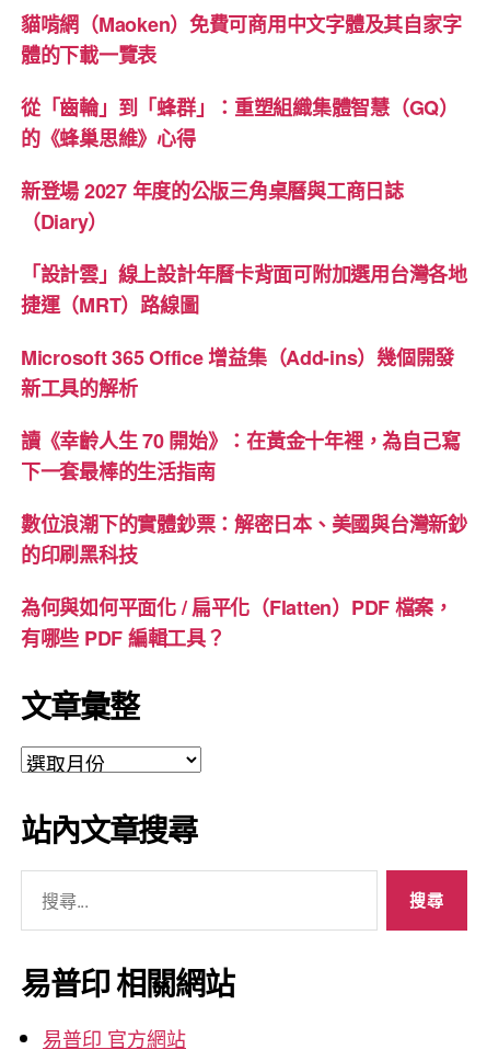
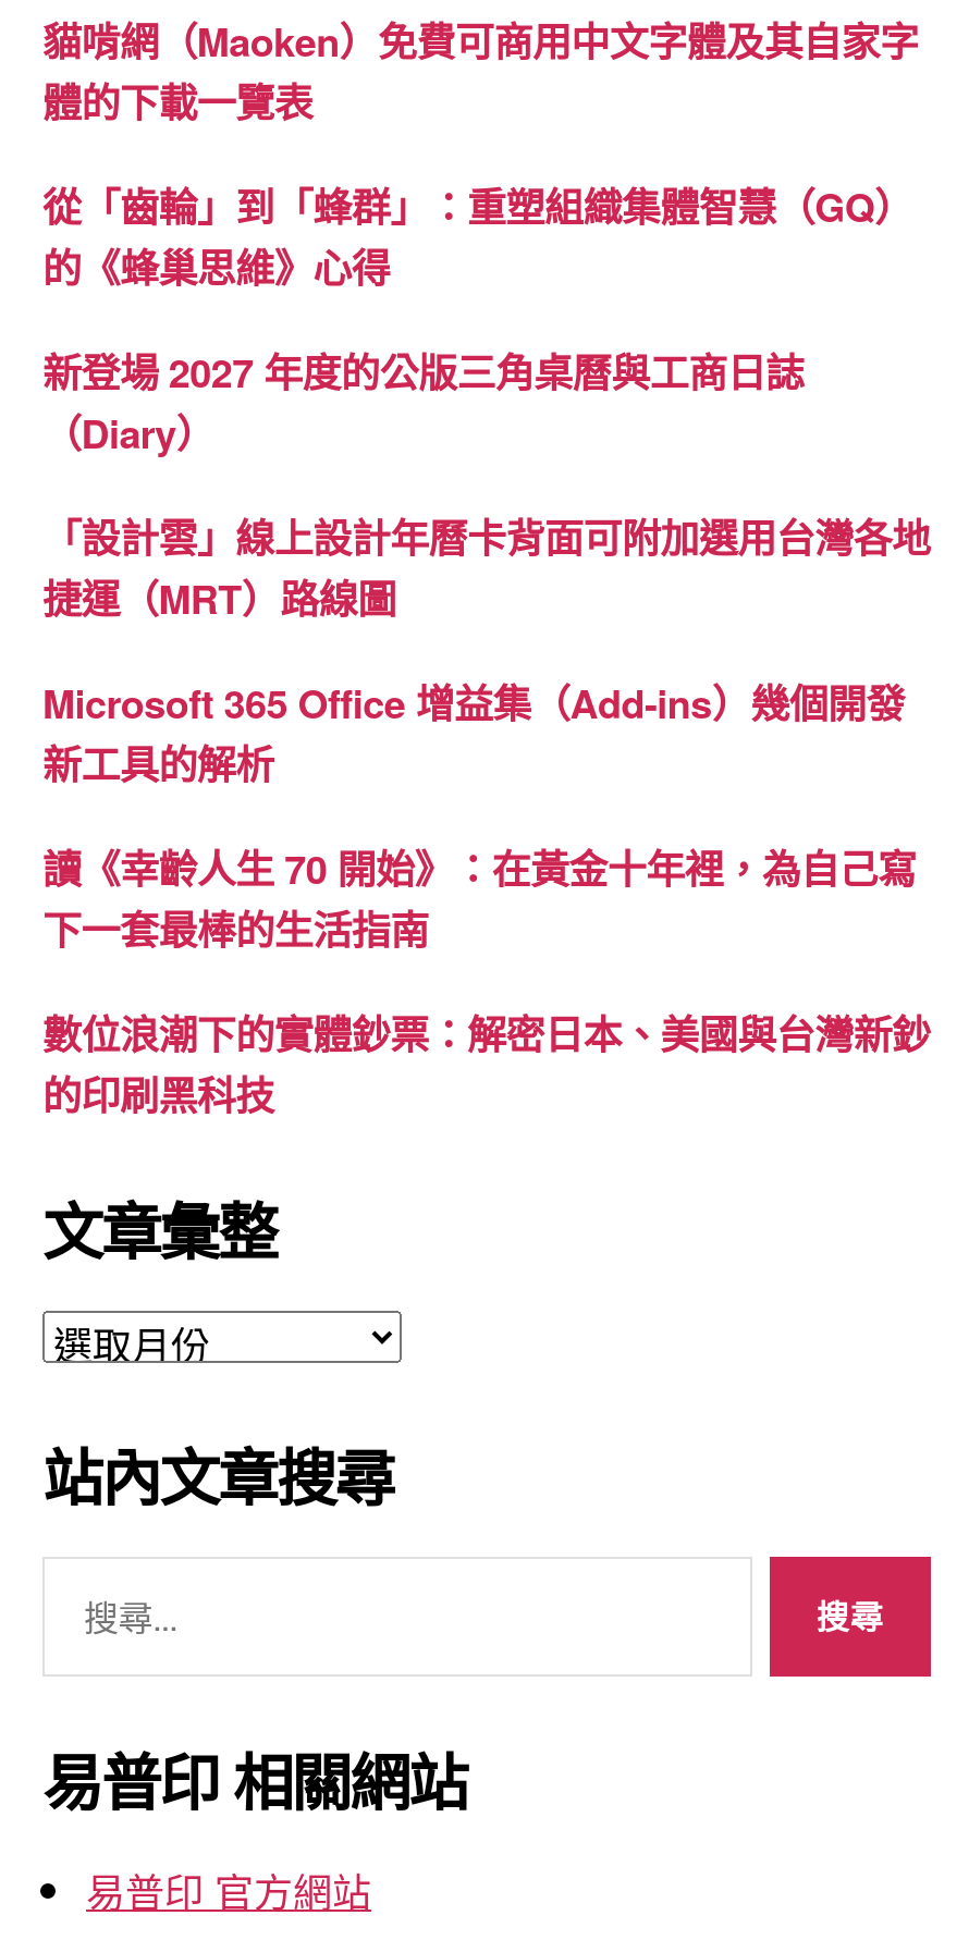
- 為何與如何平面化 / 扁平化（Flatten）PDF 檔案，
- 有哪些 PDF 編輯工具？
